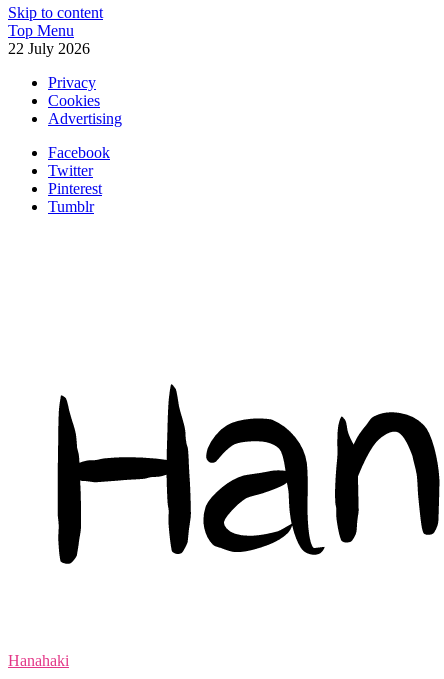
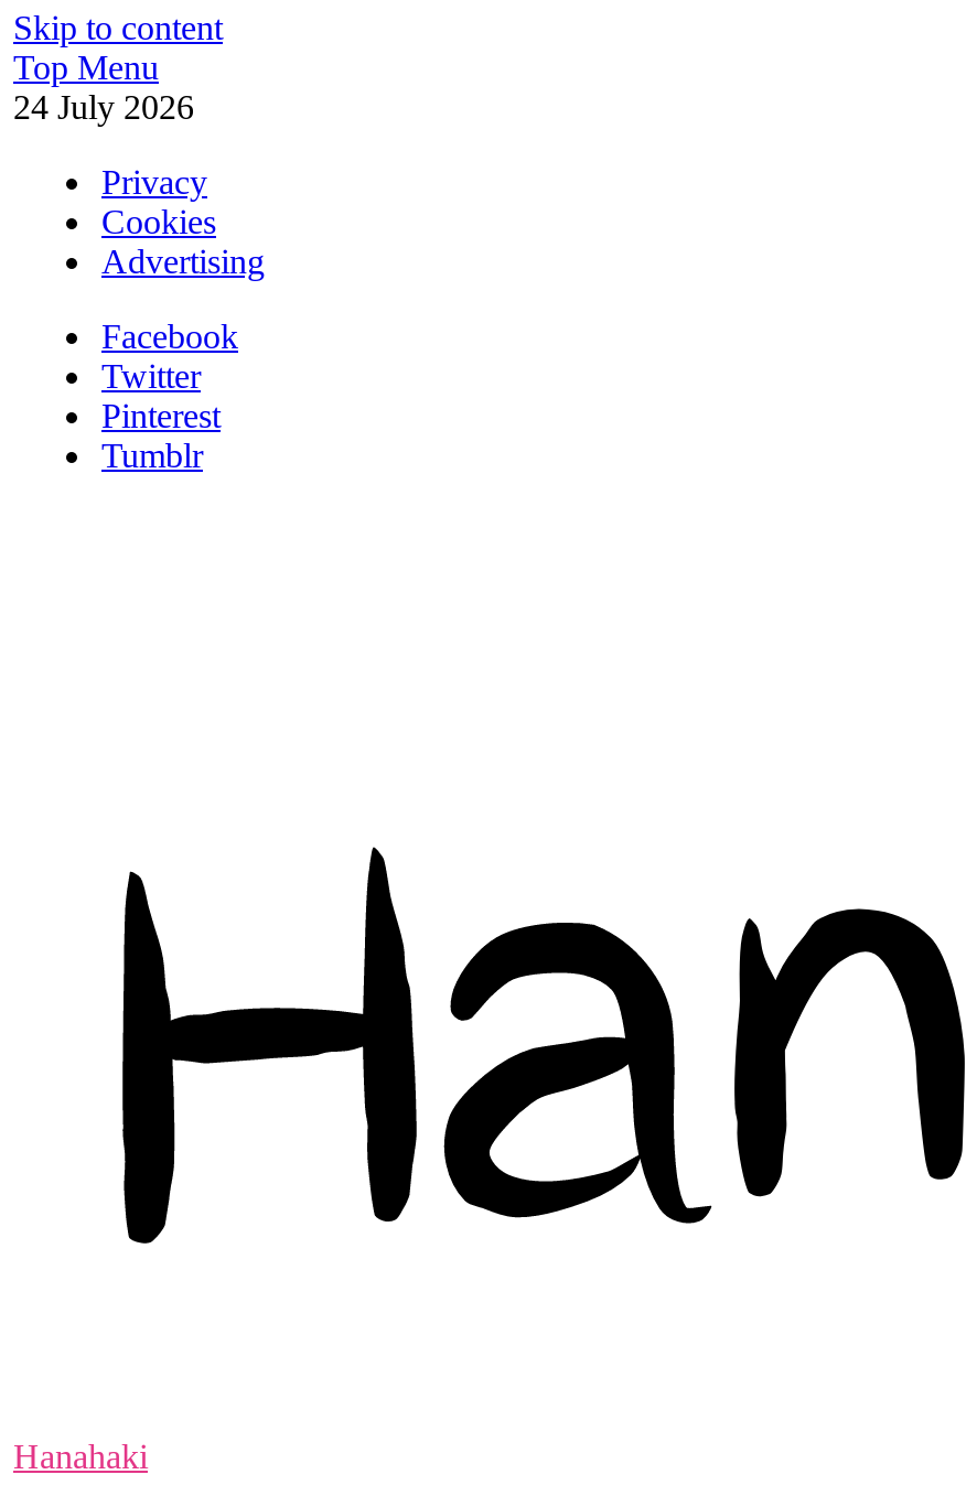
- 22 July 2026
+ 24 July 2026
